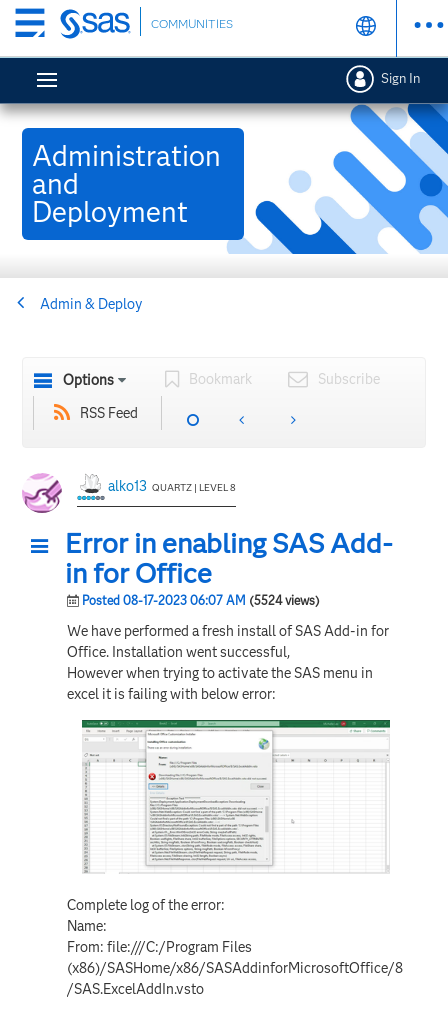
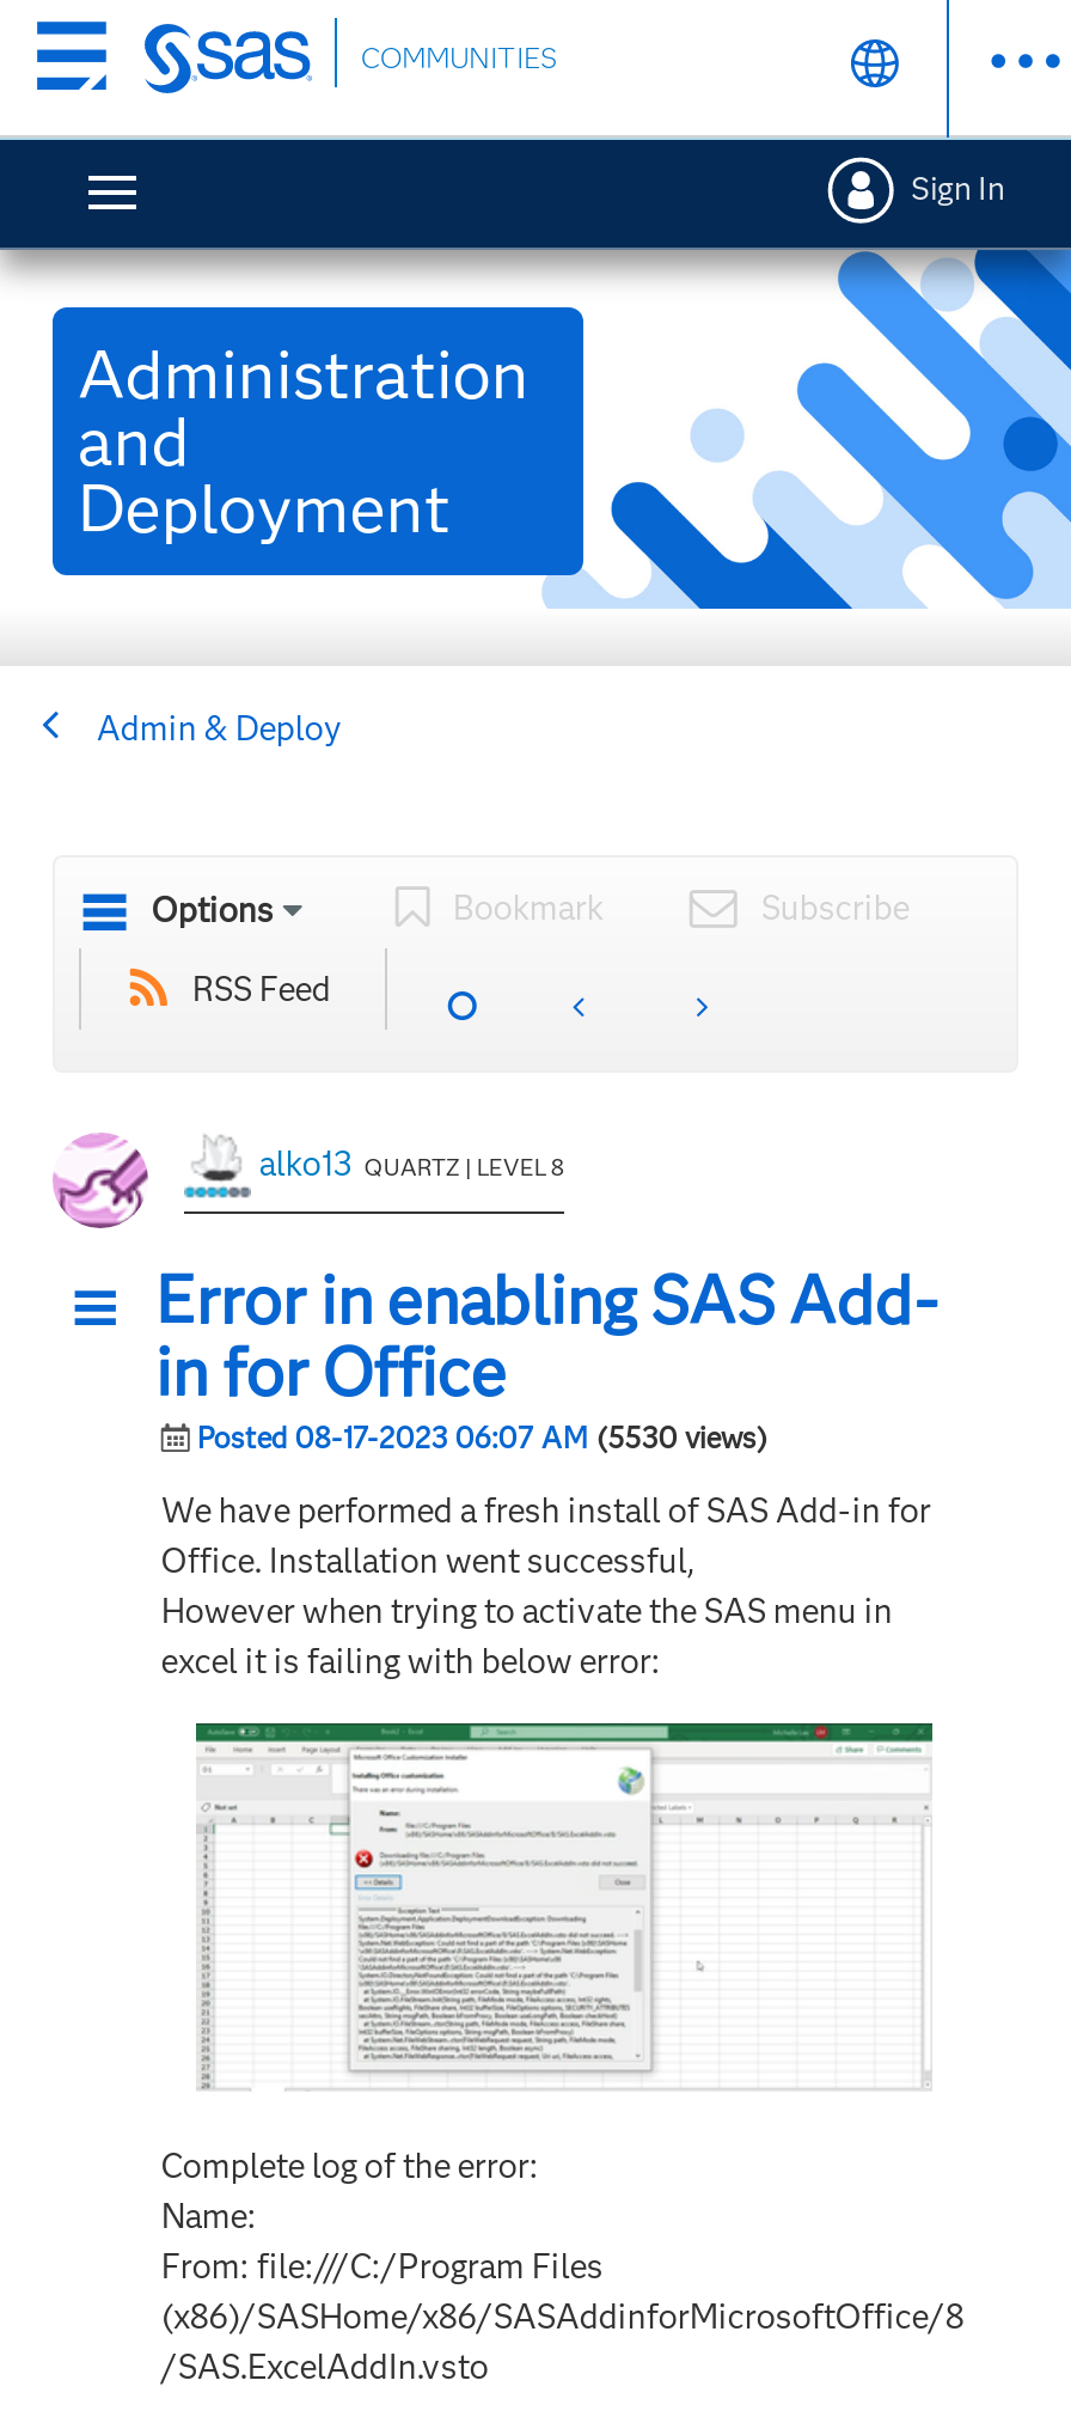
- Posted 08-17-2023 06:07 AM (5524 views)
+ Posted 08-17-2023 06:07 AM (5530 views)
